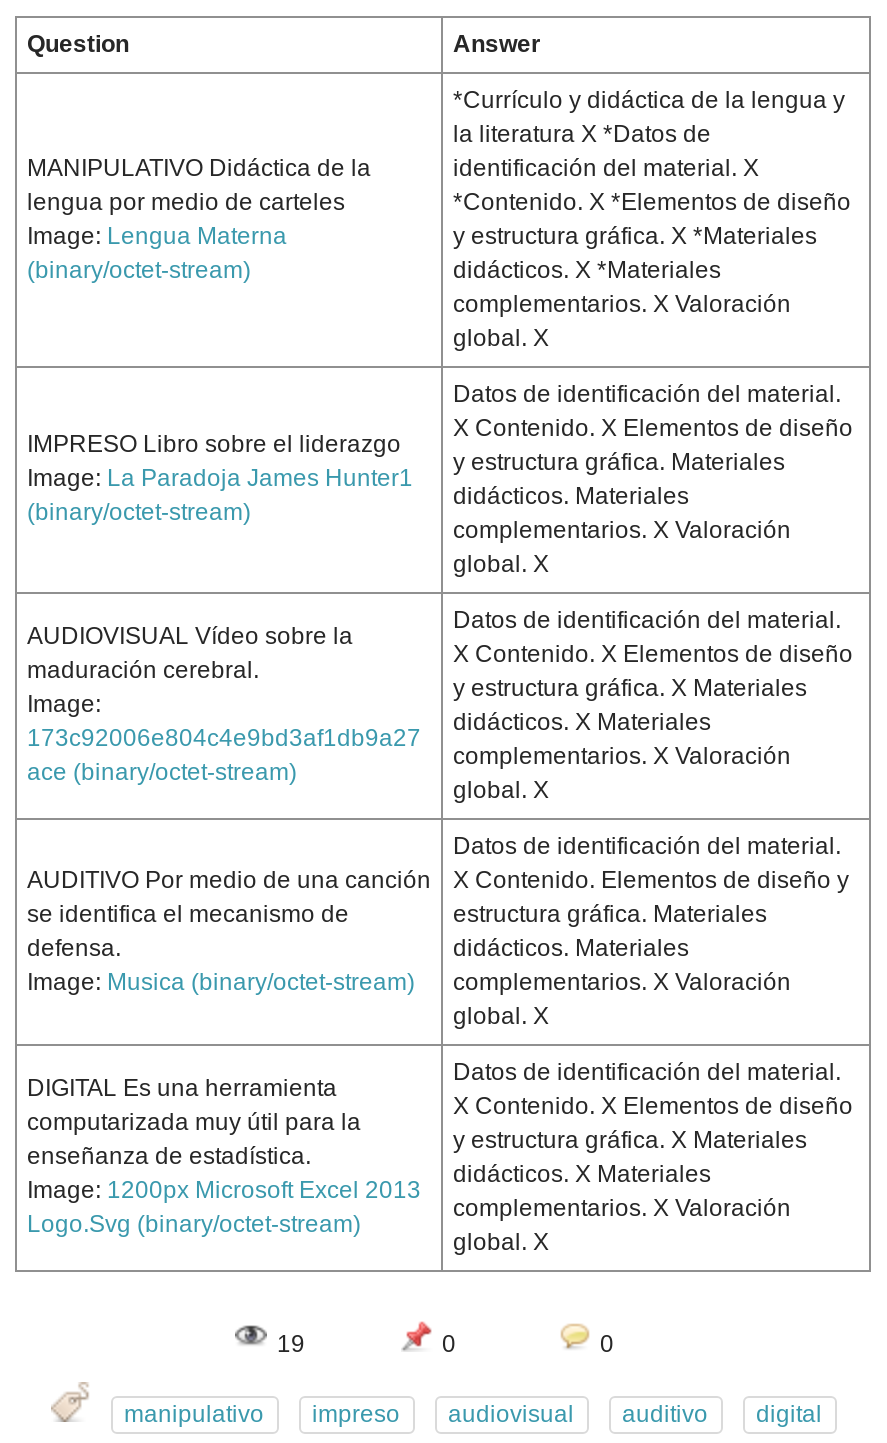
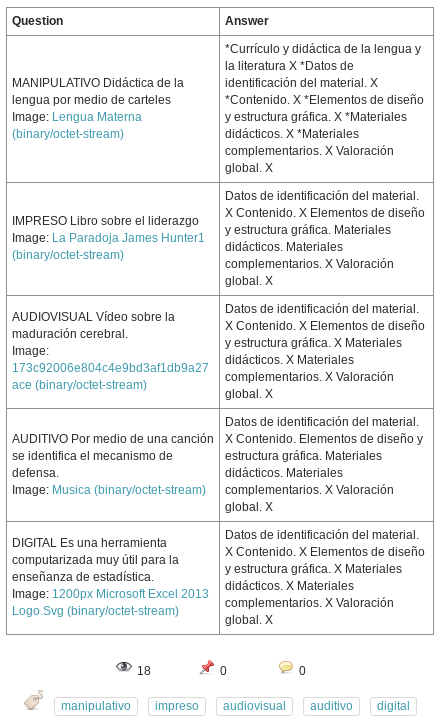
- 19
+ 18
